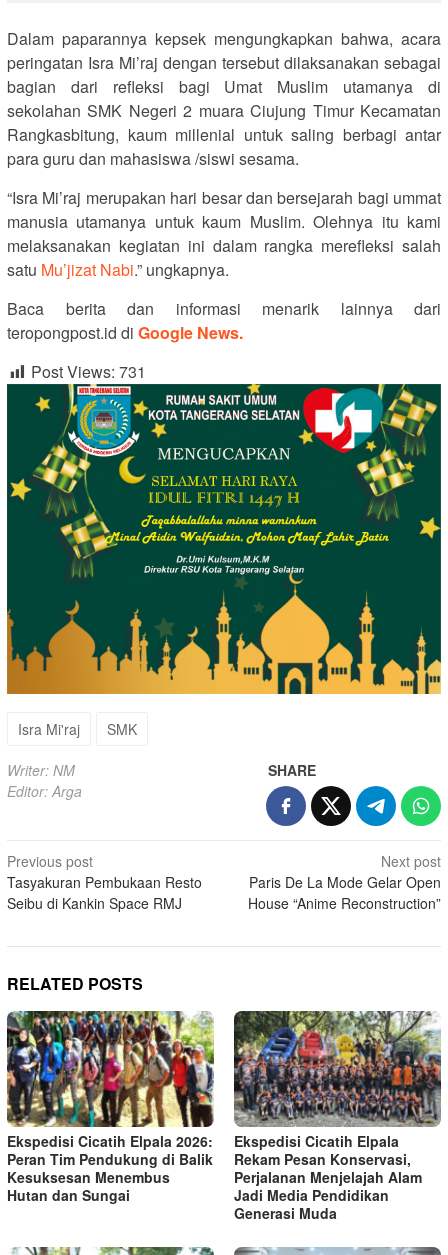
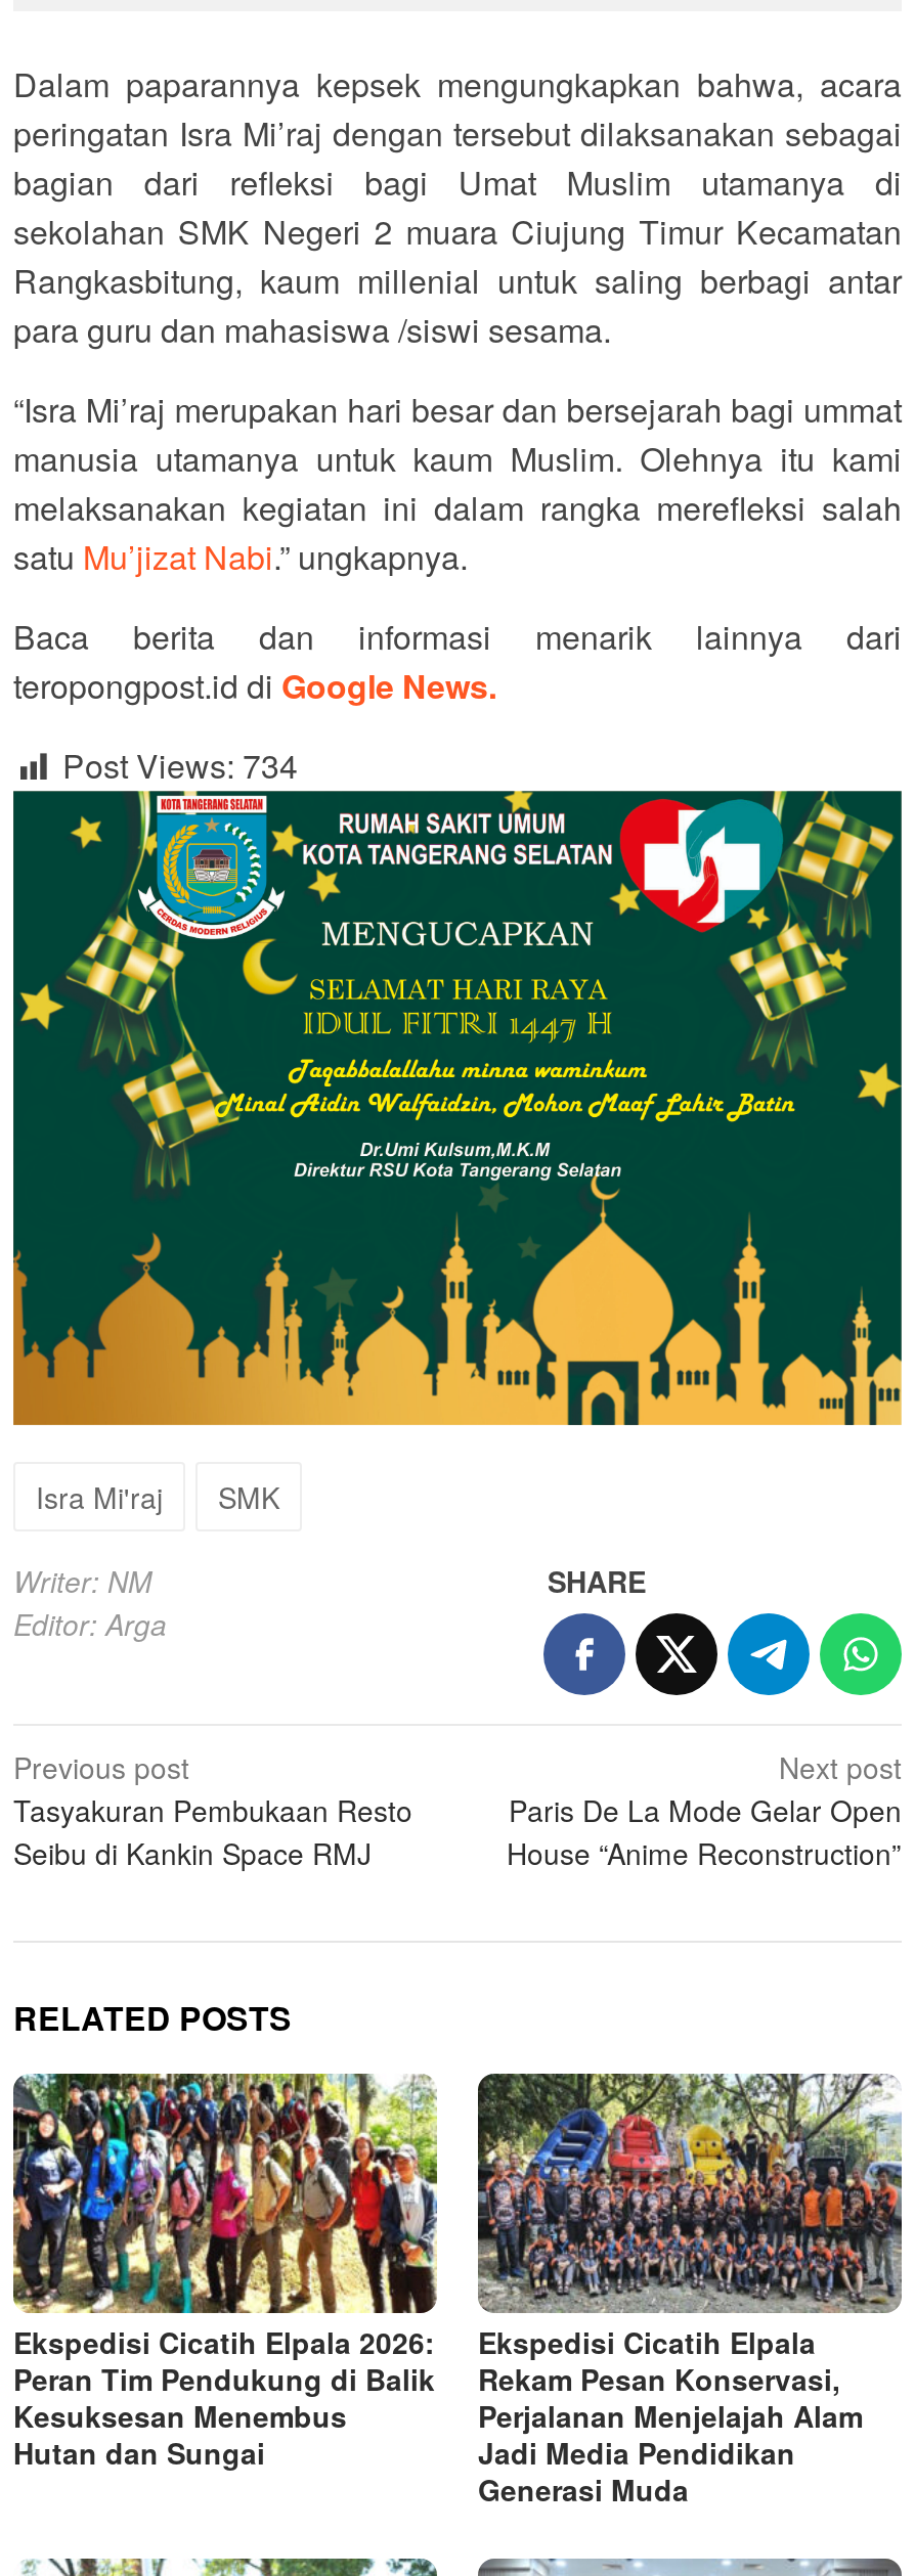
- Post Views: 731
+ Post Views: 734
